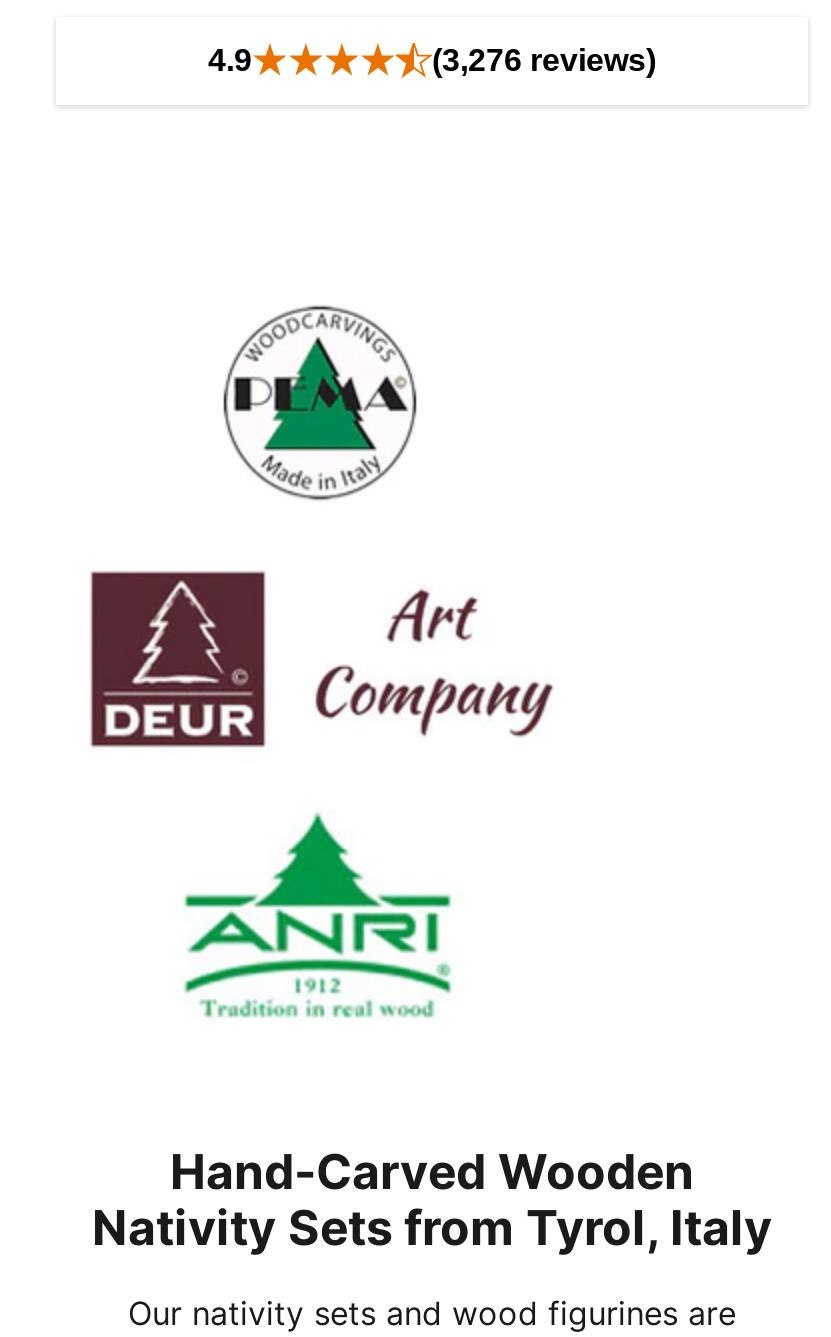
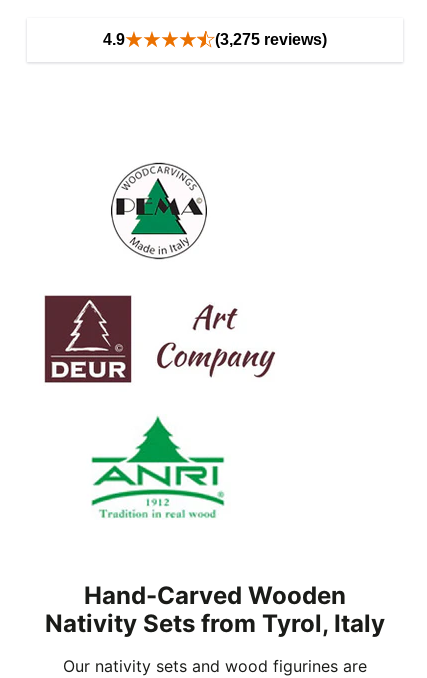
- (3,276 reviews)
+ (3,275 reviews)
